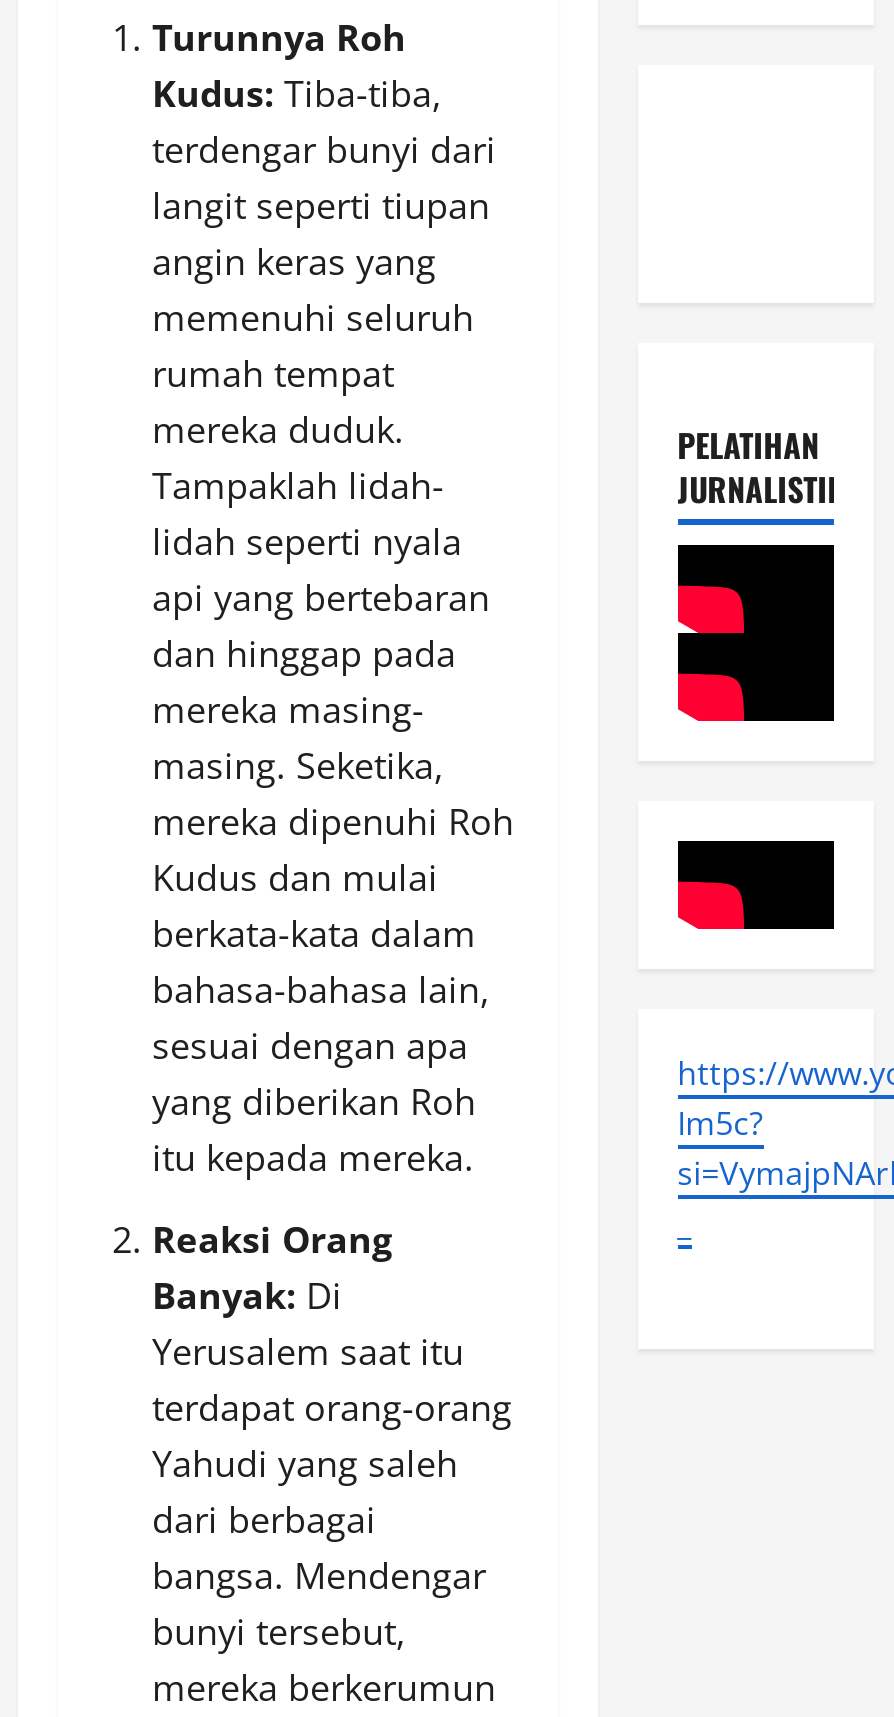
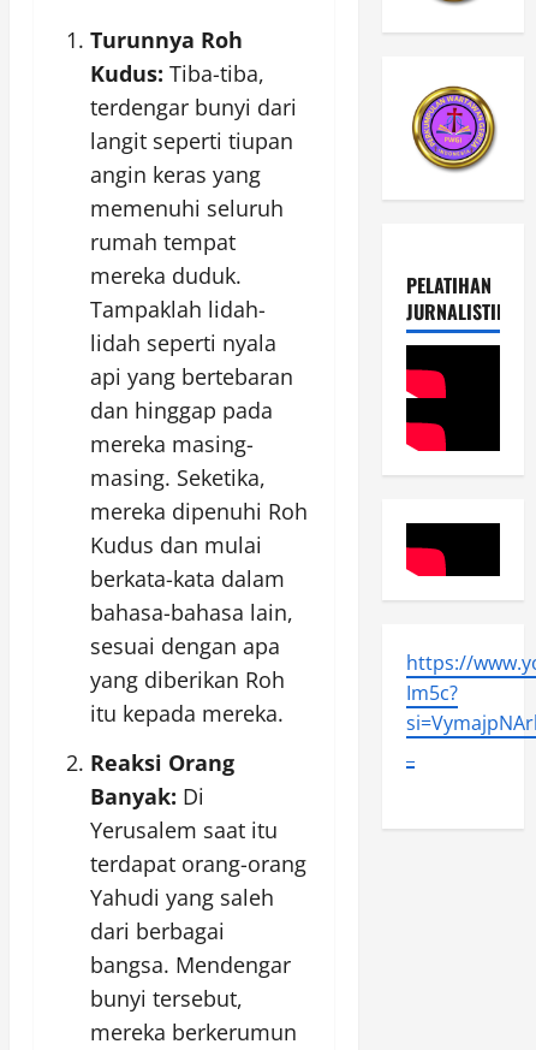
+ [image]
